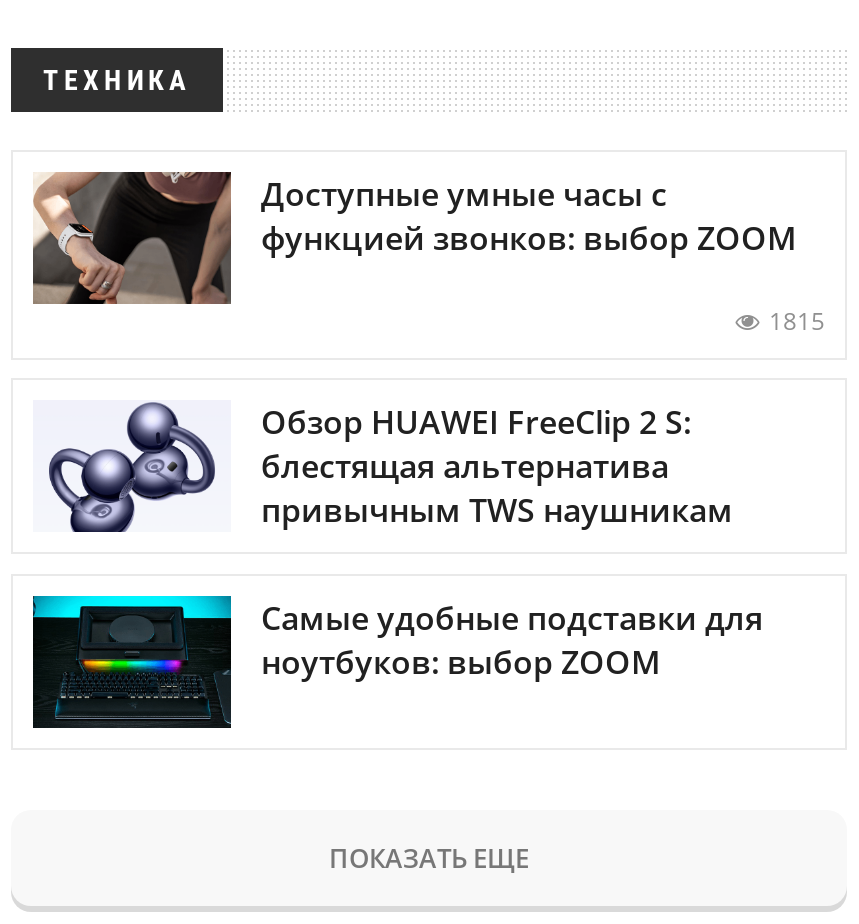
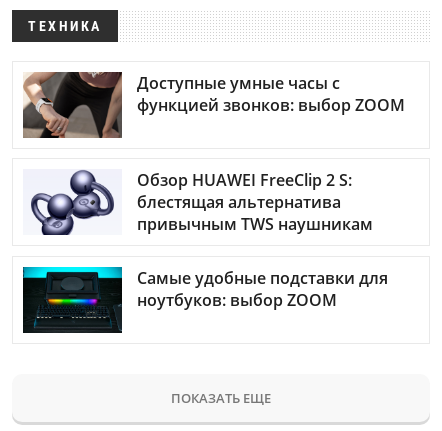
- 1815
